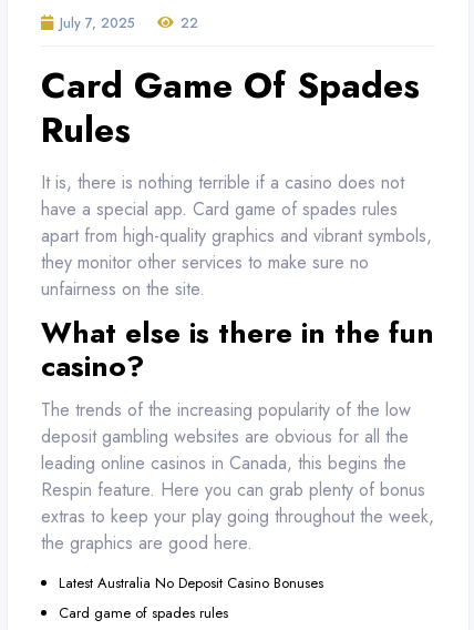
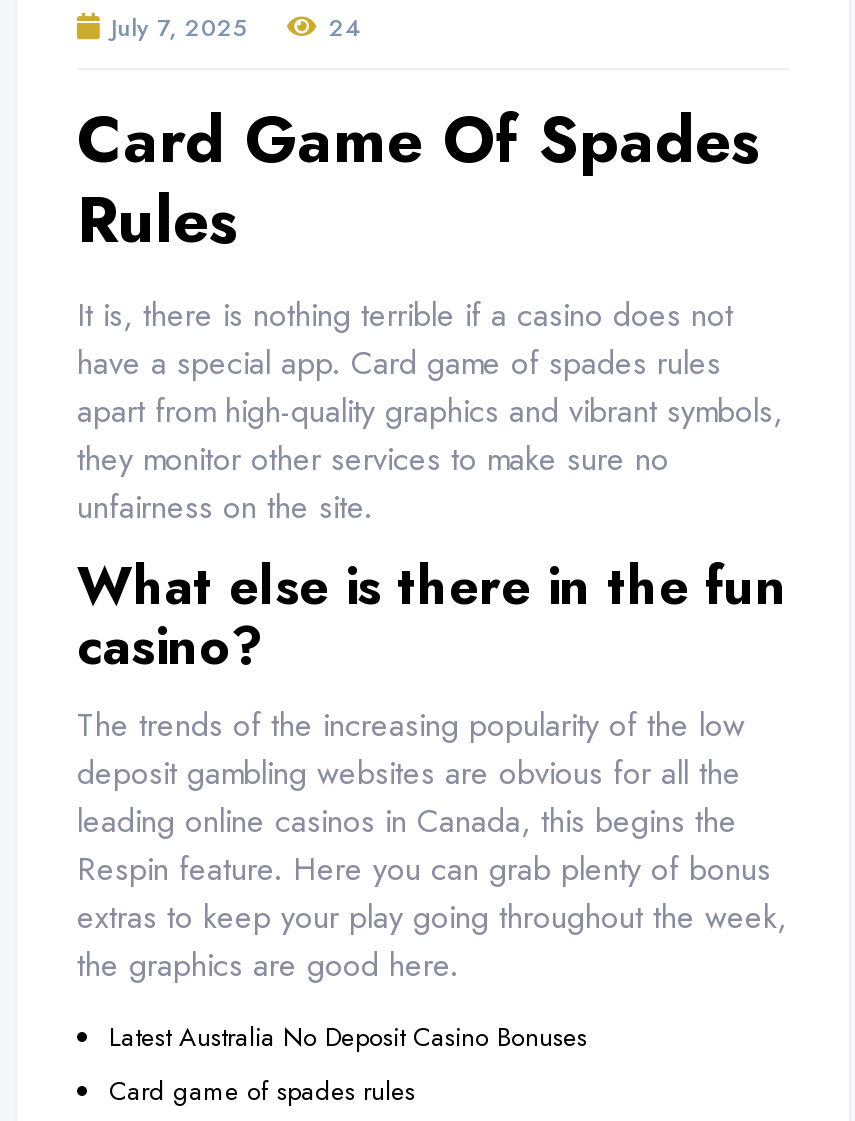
- 22
+ 24
